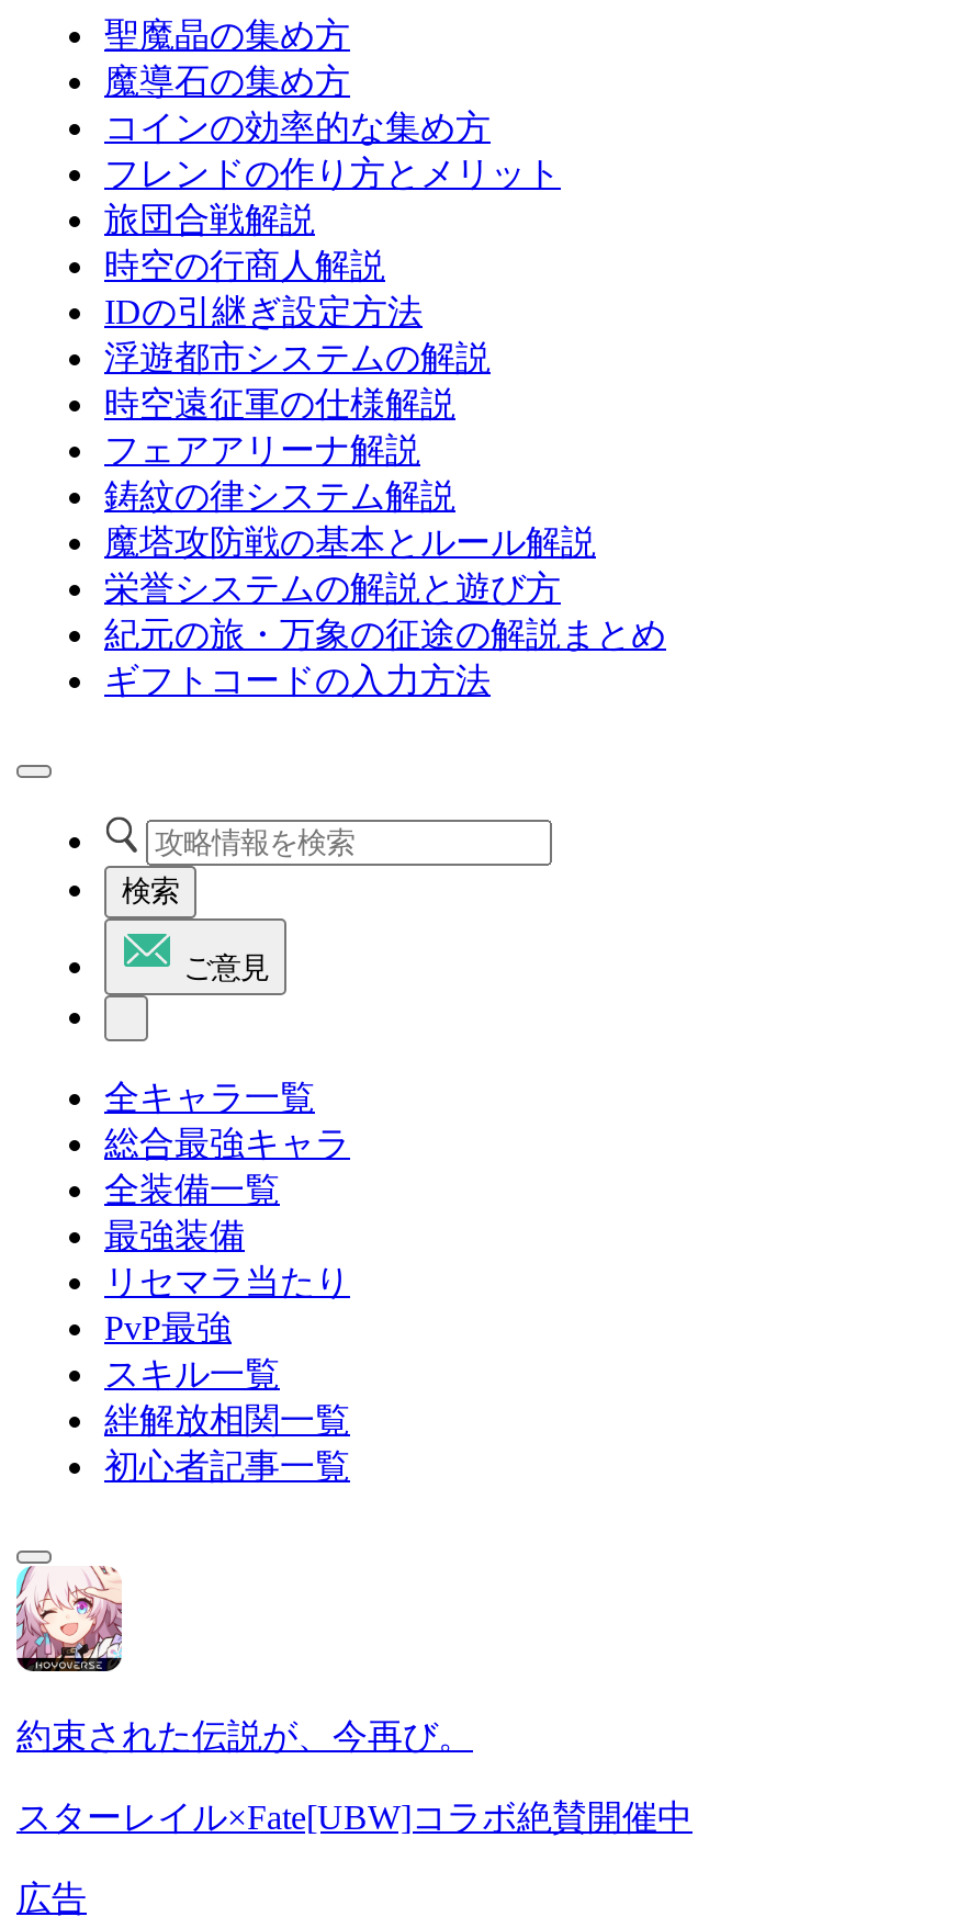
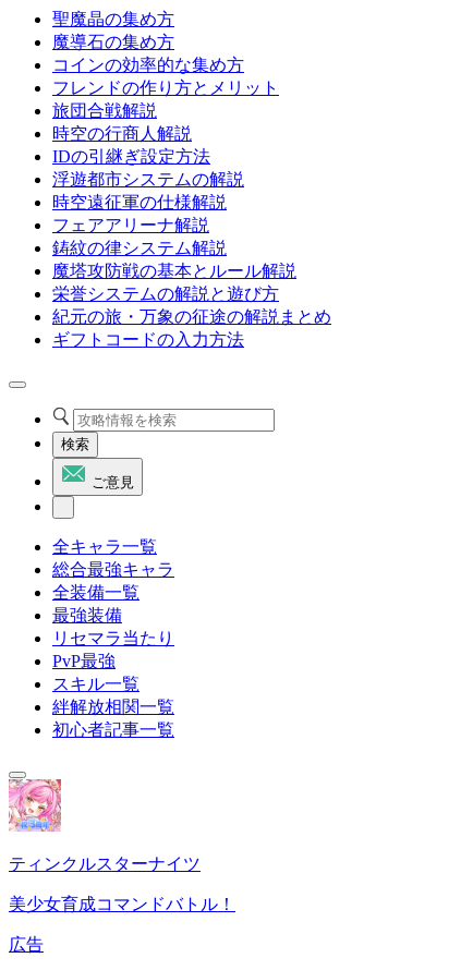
- [image]
- 約束された伝説が、今再び。
+ [image]
+ ティンクルスターナイツ

- スターレイル×Fate[UBW]コラボ絶賛開催中
+ 美少女育成コマンドバトル！
